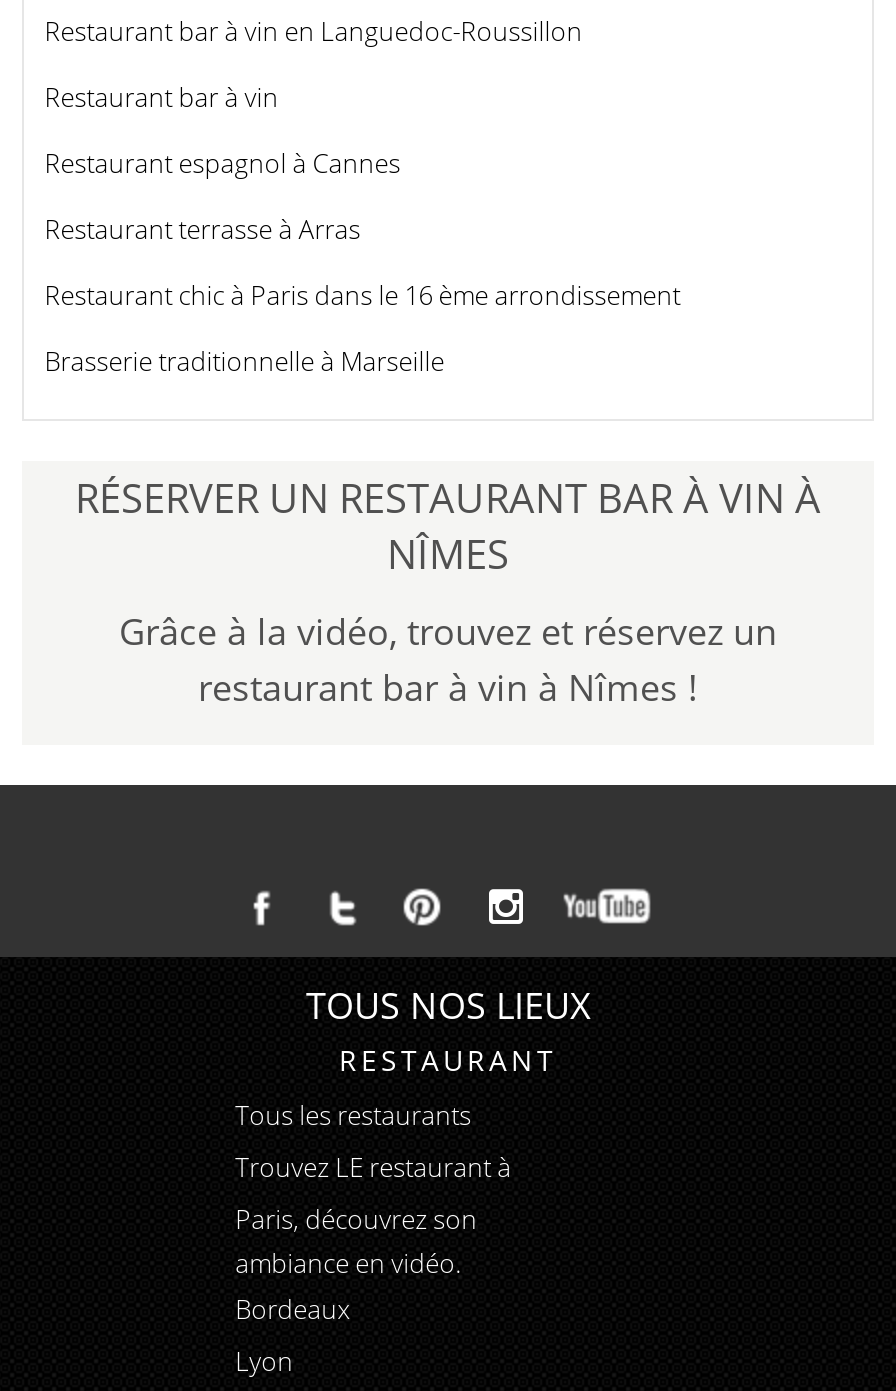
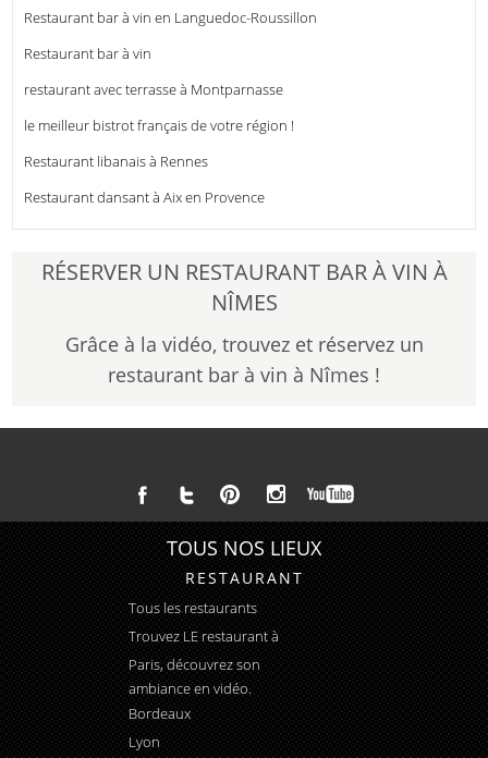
- Restaurant espagnol à Cannes
+ restaurant avec terrasse à Montparnasse

- Restaurant terrasse à Arras
+ le meilleur bistrot français de votre région !

- Restaurant chic à Paris dans le 16 ème arrondissement
+ Restaurant libanais à Rennes

- Brasserie traditionnelle à Marseille
+ Restaurant dansant à Aix en Provence
